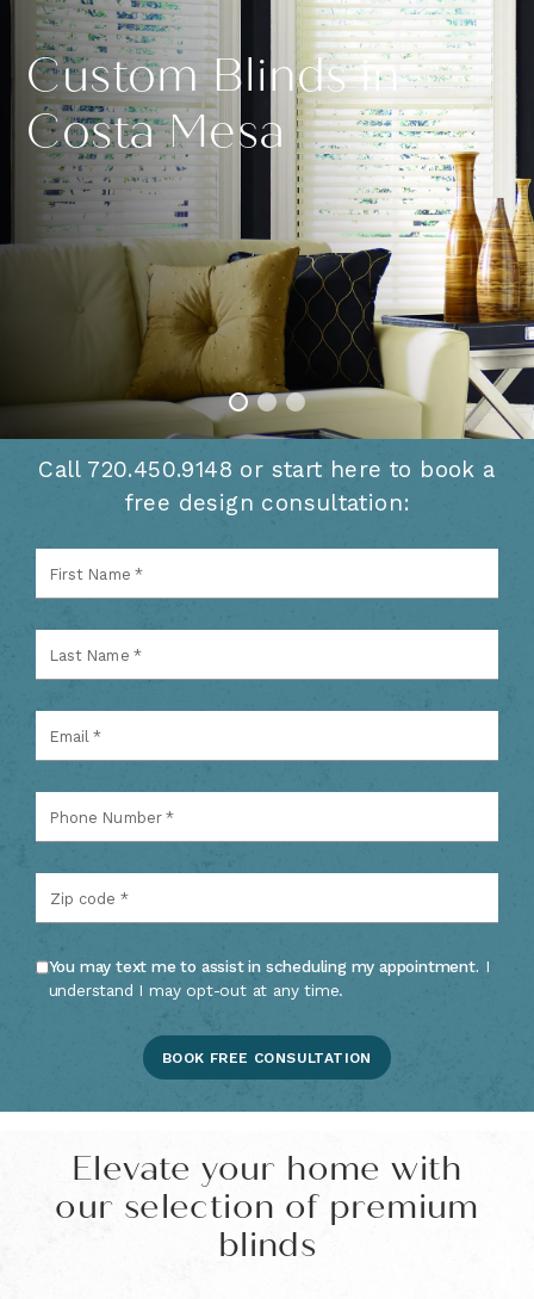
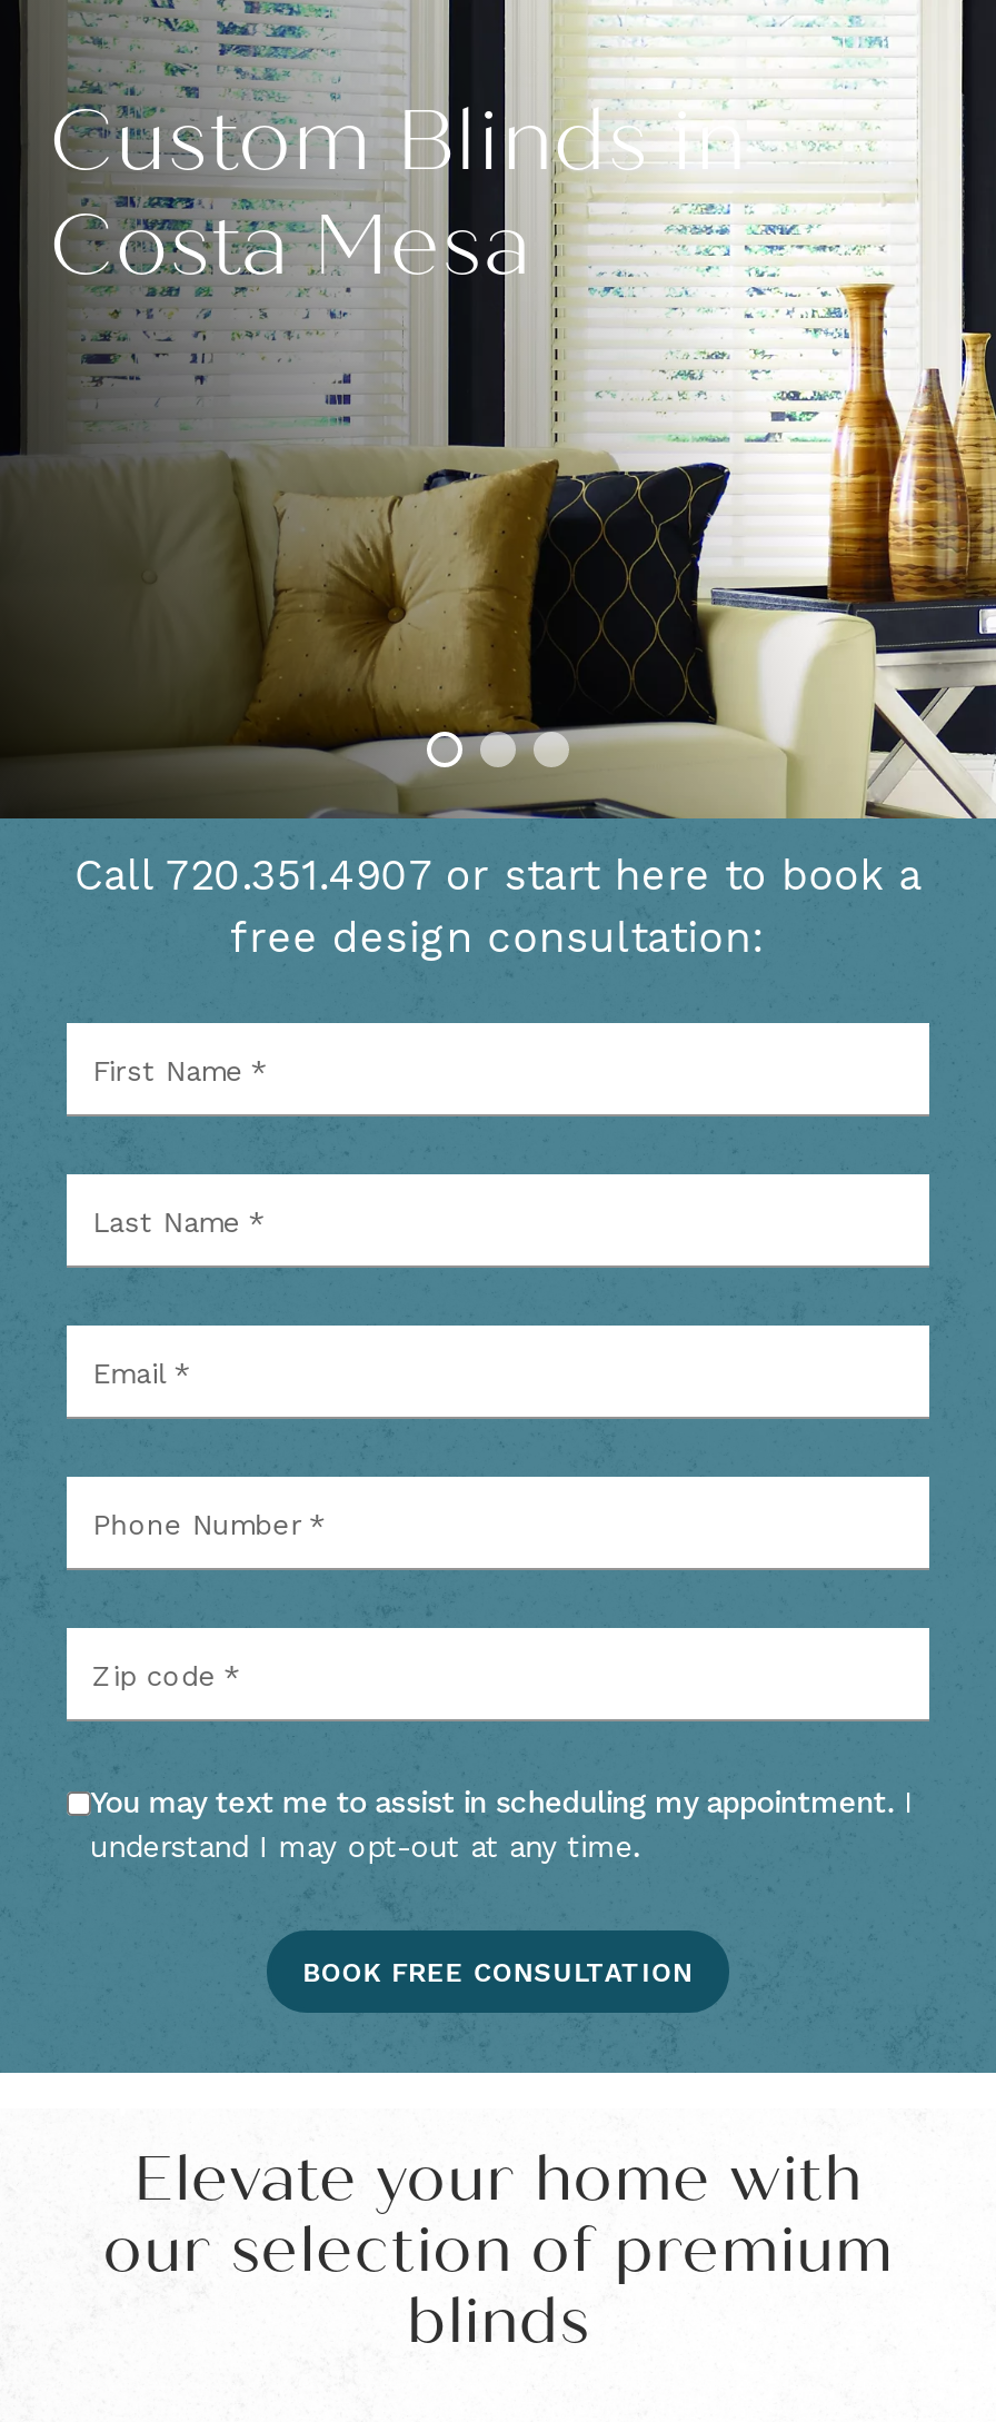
- Call 720.450.9148 or start here to book a
+ Call 720.351.4907 or start here to book a
